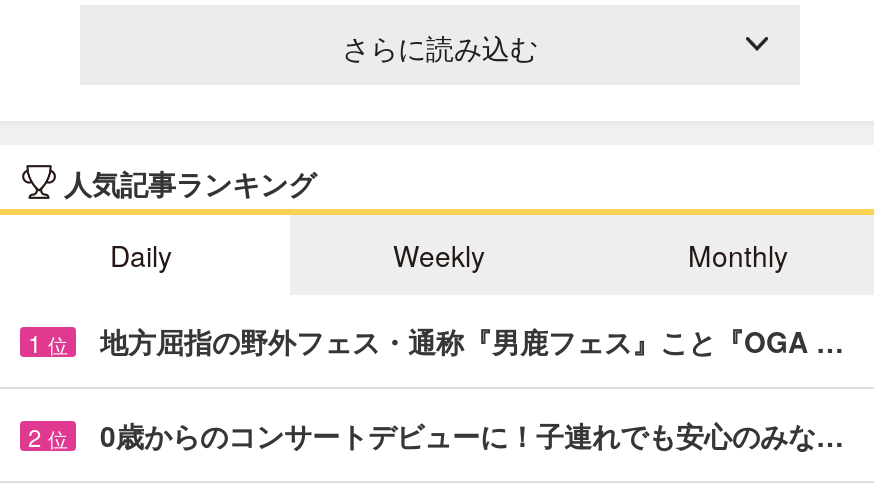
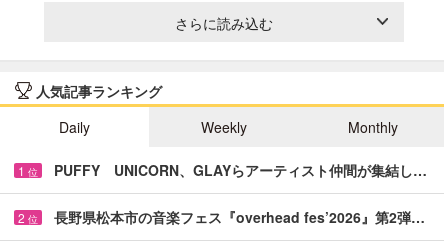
- 地方屈指の野外フェス・通称『男鹿フェス』こと『OGA …
+ PUFFY UNICORN、GLAYらアーティスト仲間が集結し…

- 0歳からのコンサートデビューに！子連れでも安心のみな…
+ 長野県松本市の音楽フェス『overhead fes’2026』第2弾…
